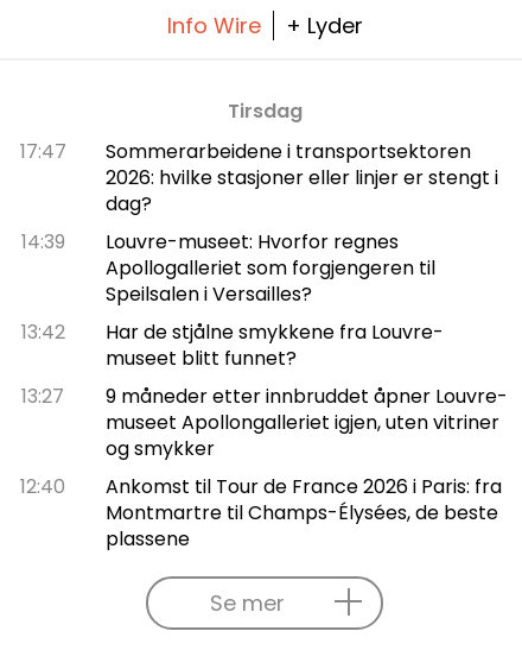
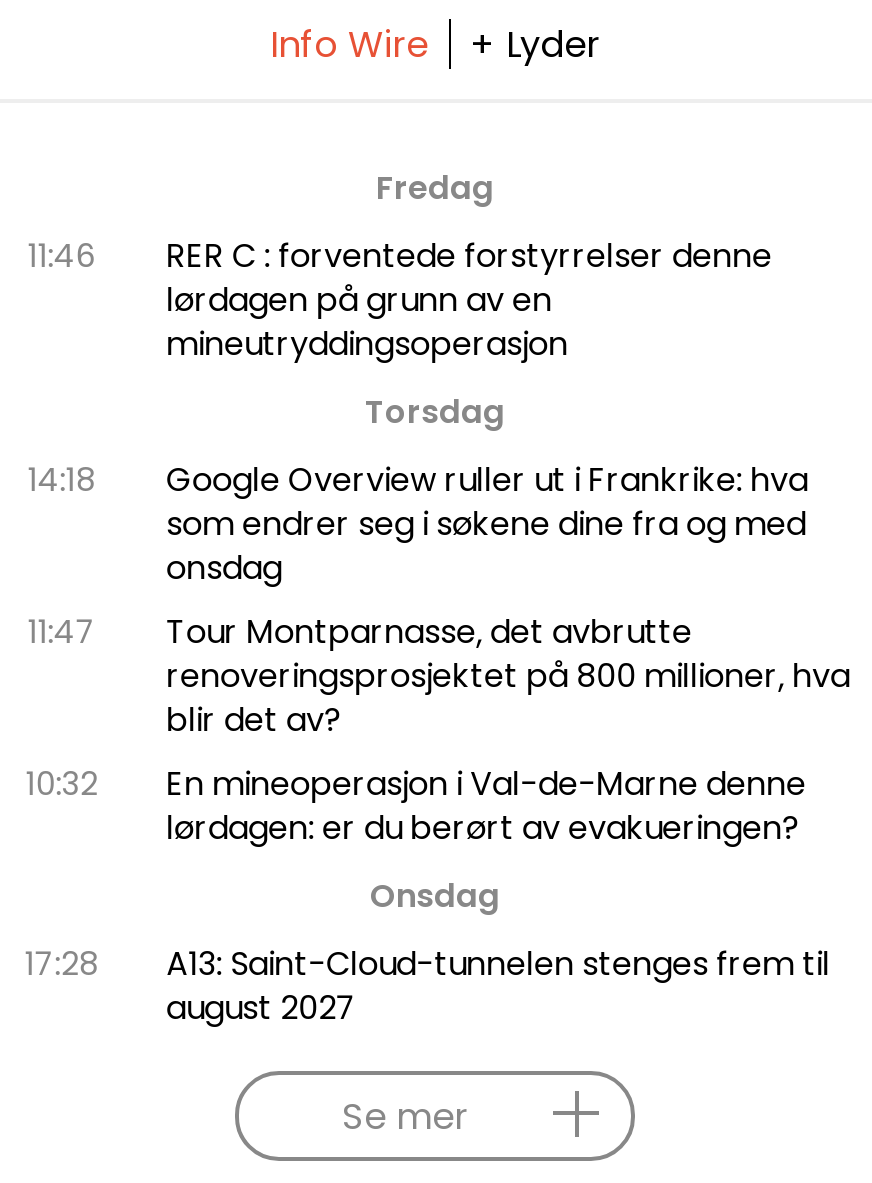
- Tirsdag
- 17:47
- Sommerarbeidene i transportsektoren
- 2026: hvilke stasjoner eller linjer er stengt i
- dag?
- 14:39
- Louvre-museet: Hvorfor regnes
- Apollogalleriet som forgjengeren til
- Speilsalen i Versailles?
- 13:42
- Har de stjålne smykkene fra Louvre-
- museet blitt funnet?
- 13:27
- 9 måneder etter innbruddet åpner Louvre-
- museet Apollongalleriet igjen, uten vitriner
- og smykker
- 12:40
- Ankomst til Tour de France 2026 i Paris: fra
- Montmartre til Champs-Élysées, de beste
- plassene
+ Fredag
+ 11:46
+ RER C : forventede forstyrrelser denne
+ lørdagen på grunn av en
+ mineutryddingsoperasjon
+ Torsdag
+ 14:18
+ Google Overview ruller ut i Frankrike: hva
+ som endrer seg i søkene dine fra og med
+ onsdag
+ 11:47
+ Tour Montparnasse, det avbrutte
+ renoveringsprosjektet på 800 millioner, hva
+ blir det av?
+ 10:32
+ En mineoperasjon i Val-de-Marne denne
+ lørdagen: er du berørt av evakueringen?
+ Onsdag
+ 17:28
+ A13: Saint-Cloud-tunnelen stenges frem til
+ august 2027
